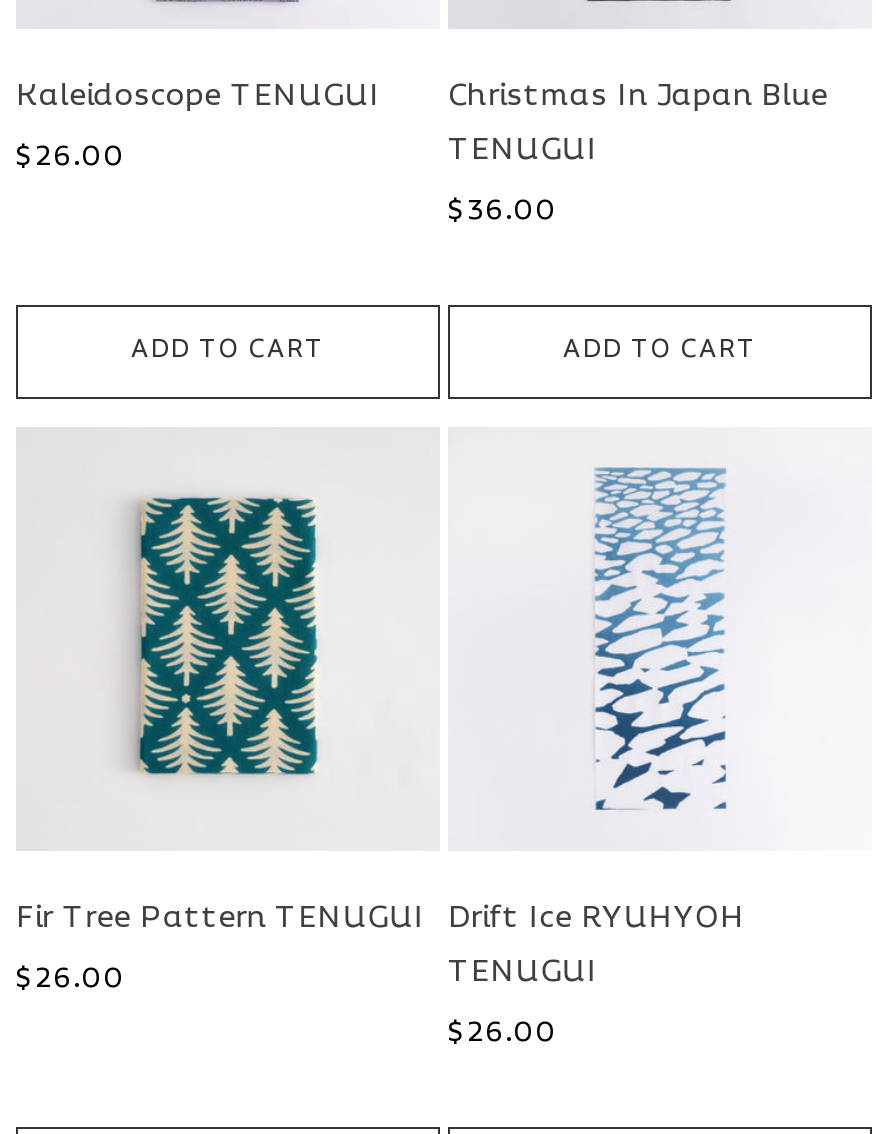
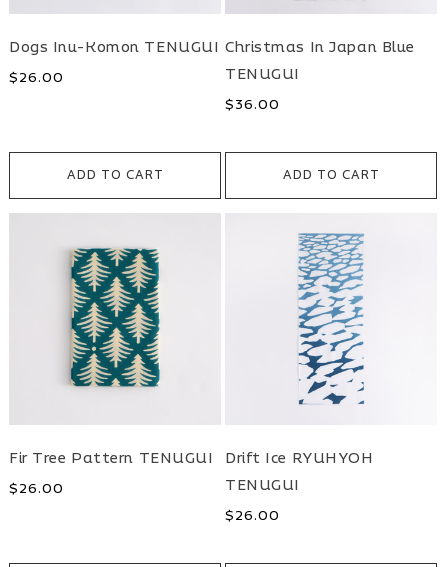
- Kaleidoscope TENUGUI
+ Dogs Inu-Komon TENUGUI
